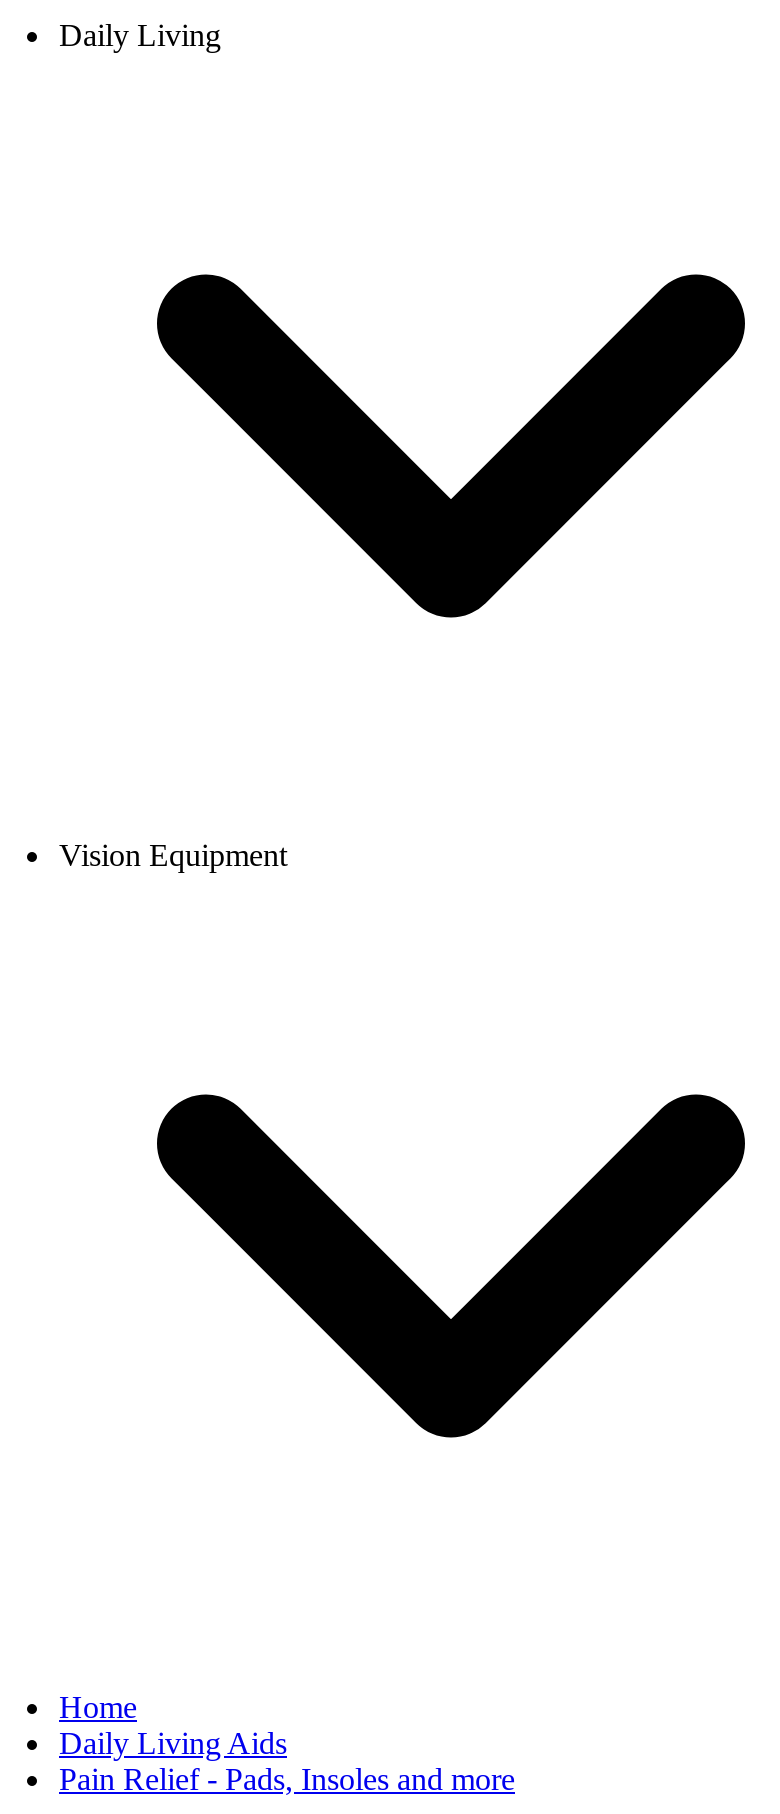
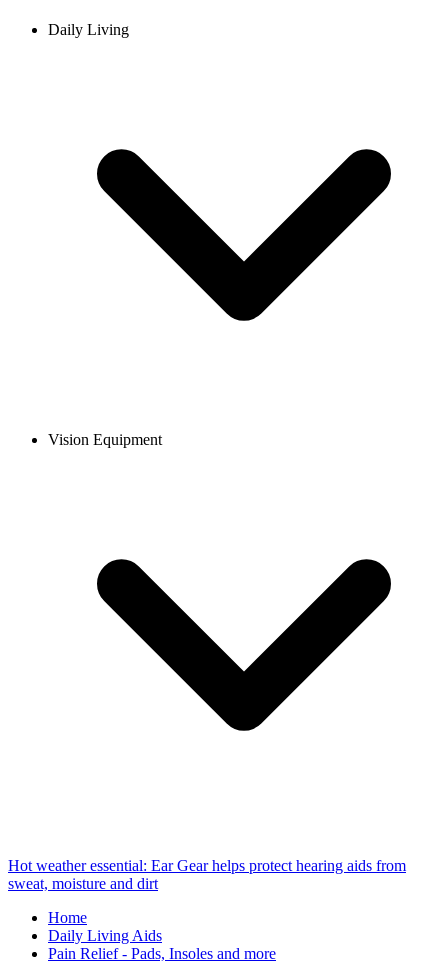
+ Hot weather essential: Ear Gear helps protect hearing aids from
+ sweat, moisture and dirt
